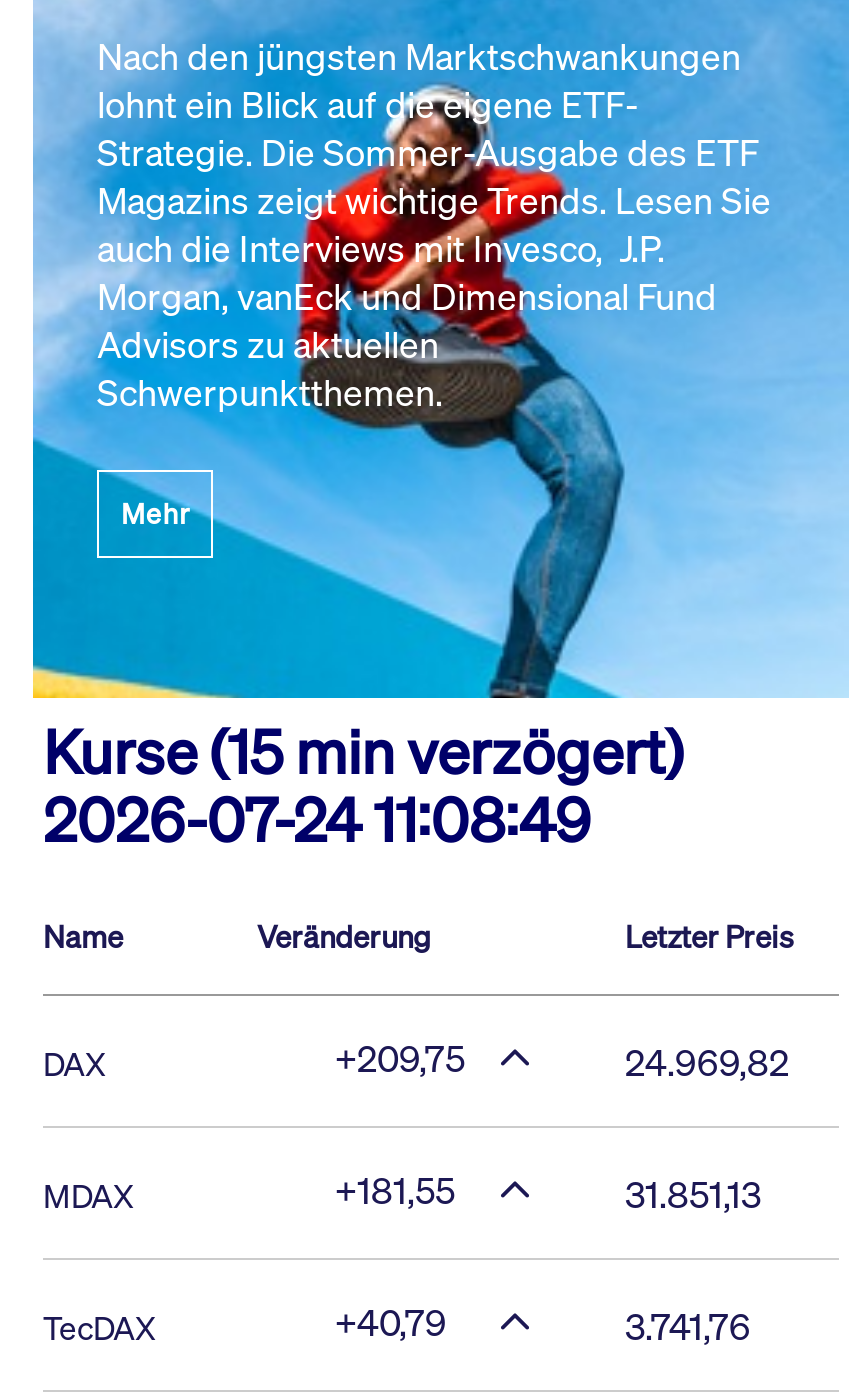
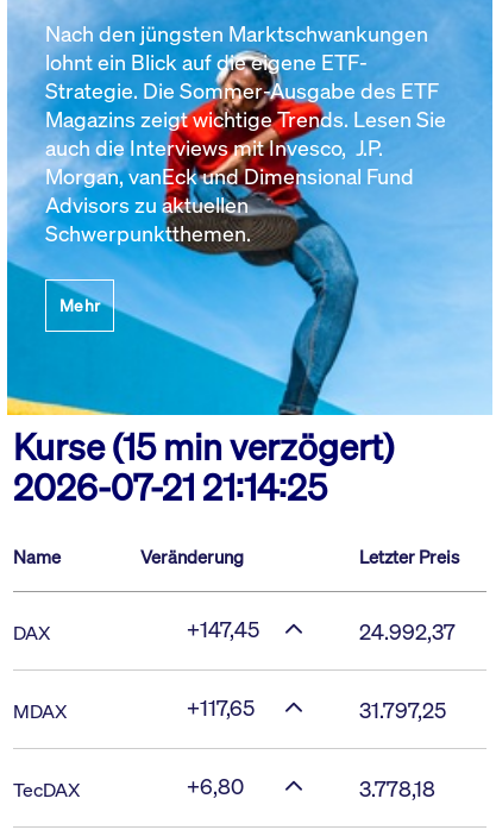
- 2026-07-24 11:08:49
+ 2026-07-21 21:14:25

- +209,75
+ +147,45

- 24.969,82
+ 24.992,37

- +181,55
+ +117,65

- 31.851,13
+ 31.797,25

- +40,79
+ +6,80

- 3.741,76
+ 3.778,18
